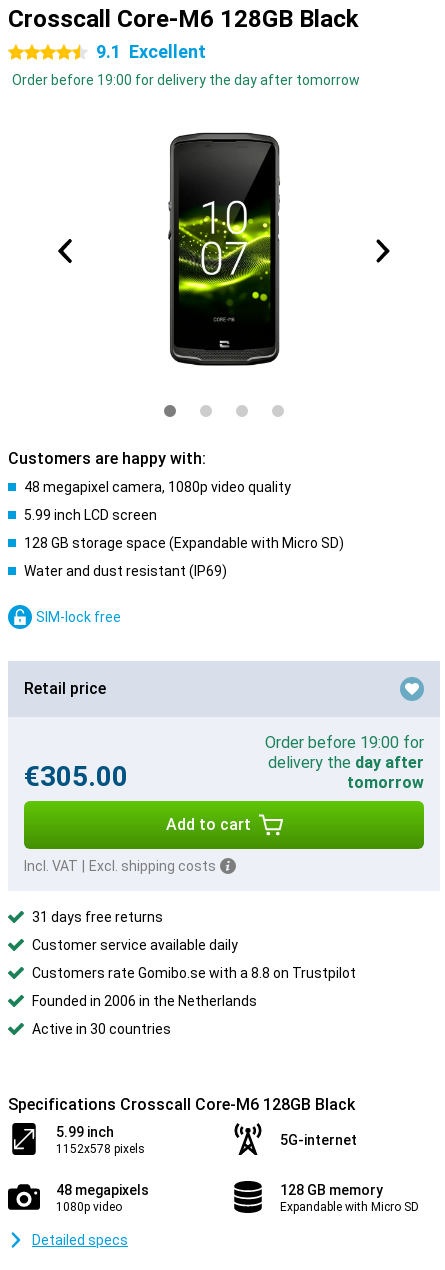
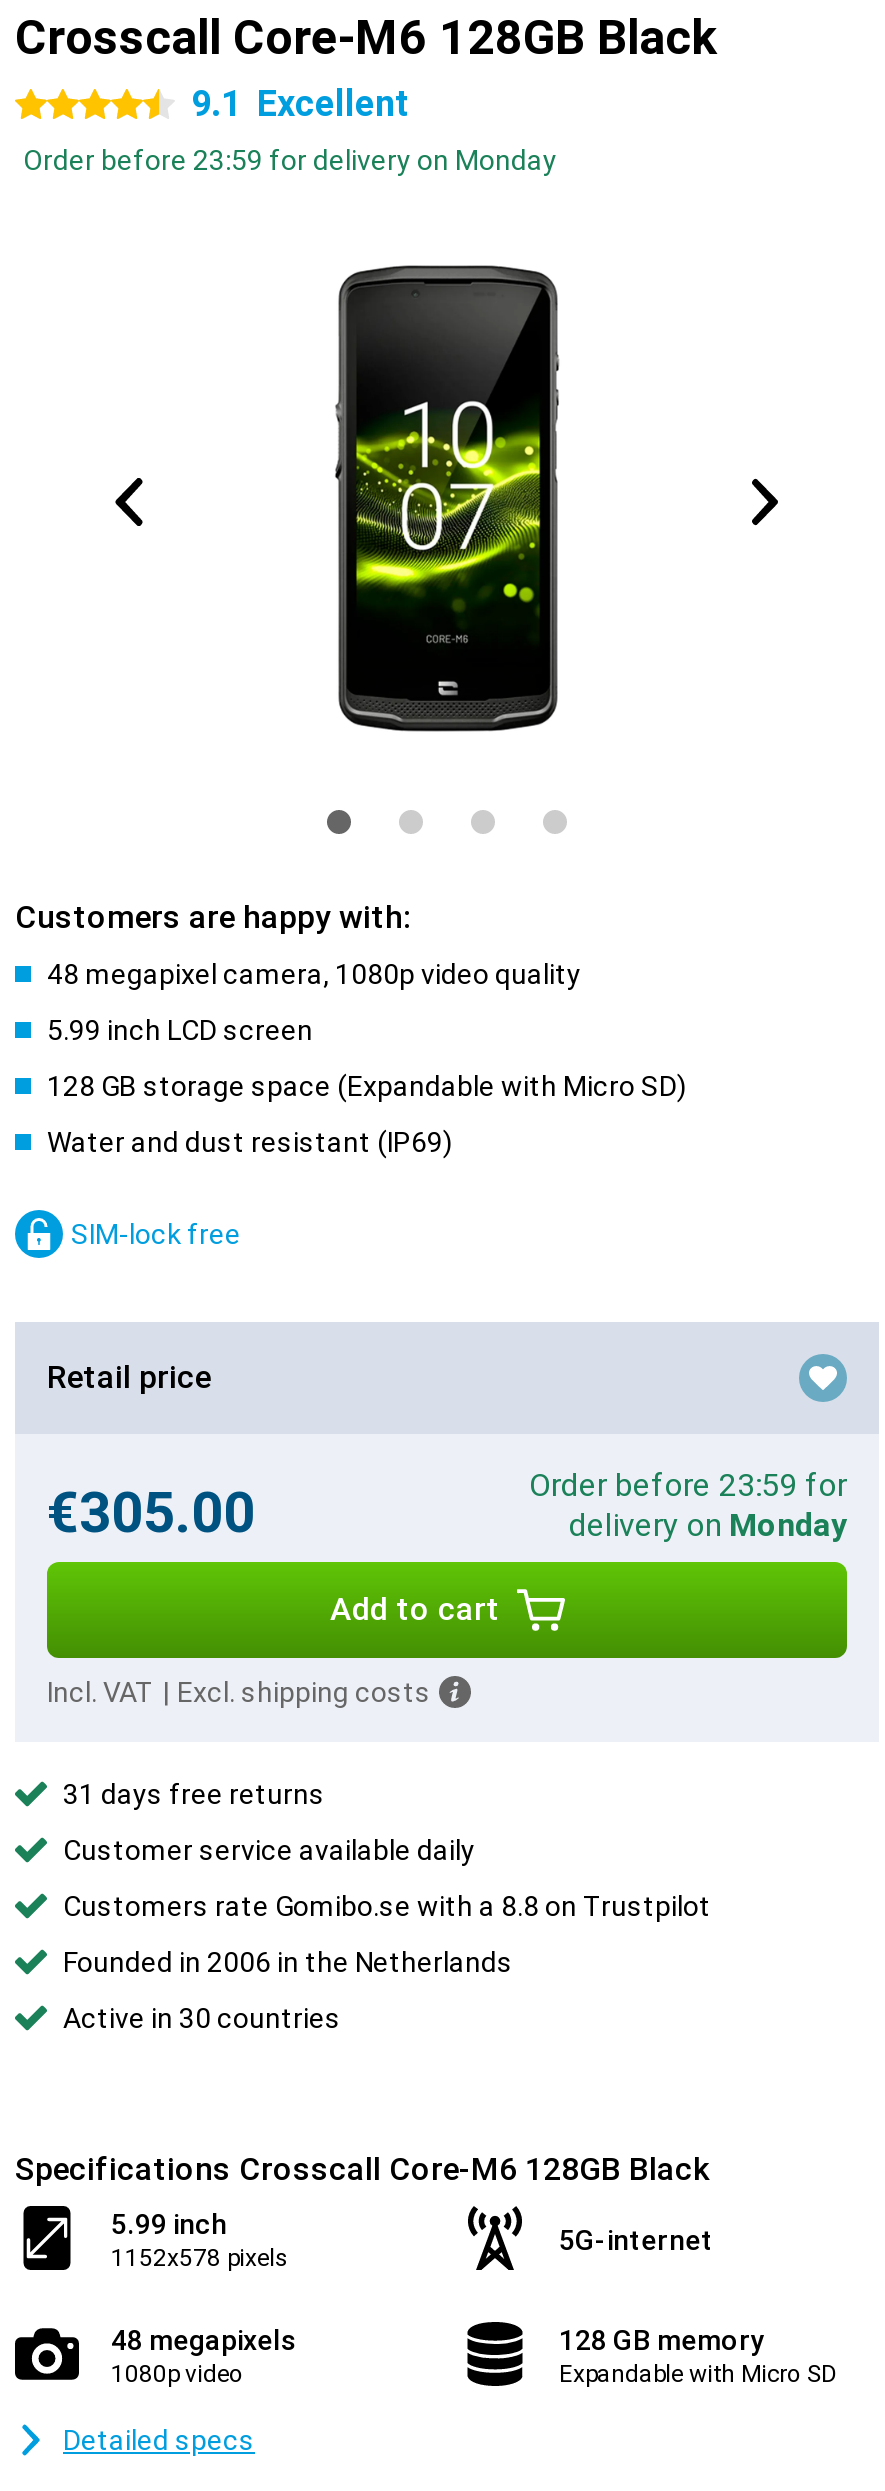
- Order before 19:00 for delivery the day after tomorrow
+ Order before 23:59 for delivery on Monday

- Order before 19:00 for
- delivery the day after
- tomorrow
+ Order before 23:59 for
+ delivery on Monday
